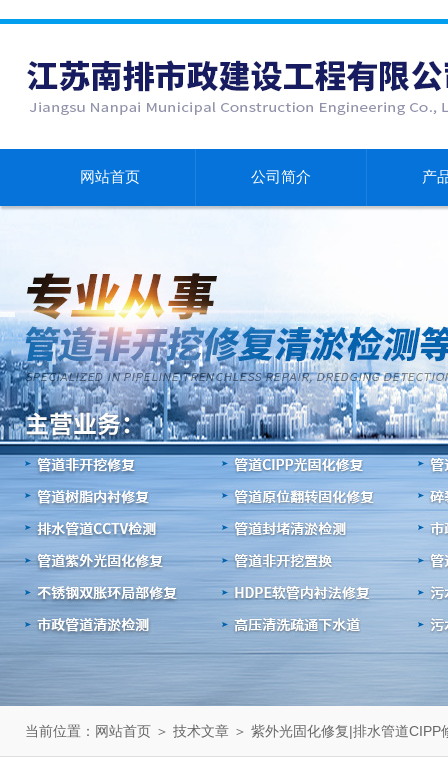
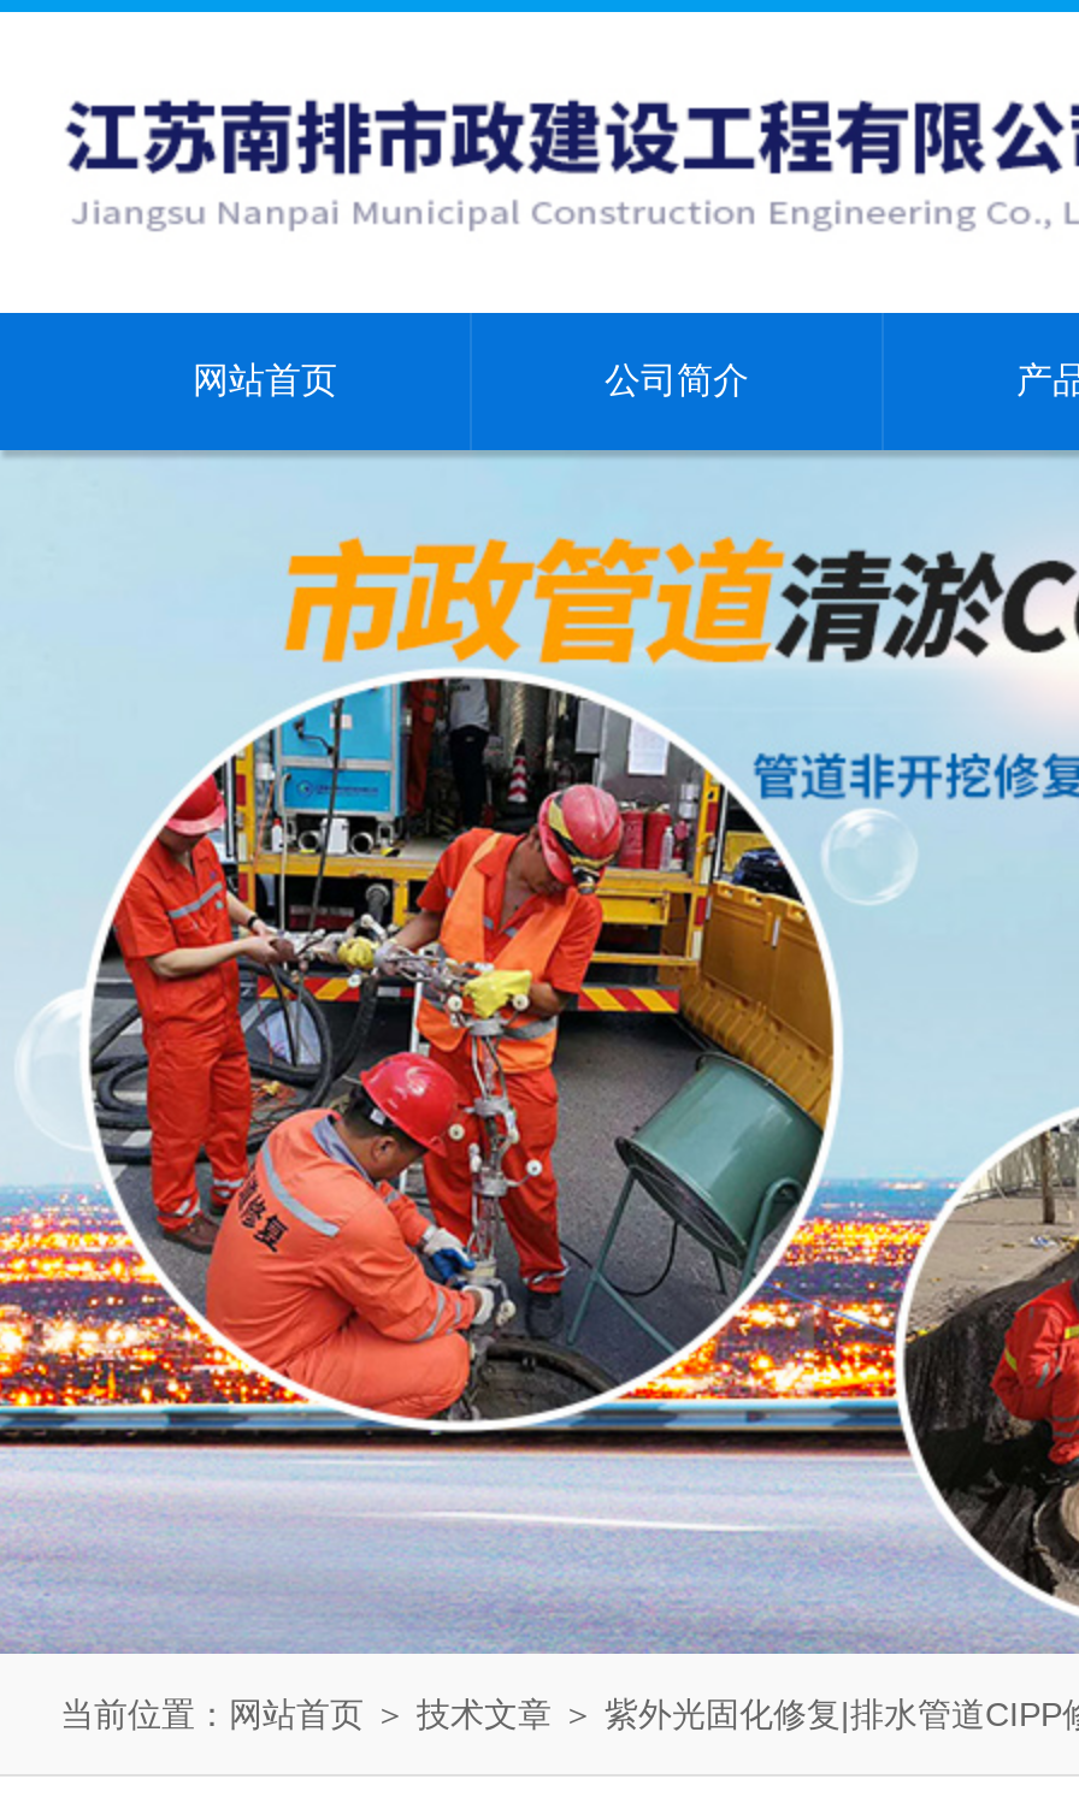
- [image]
+ [image]
